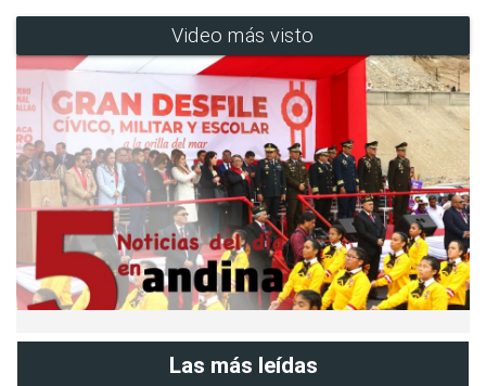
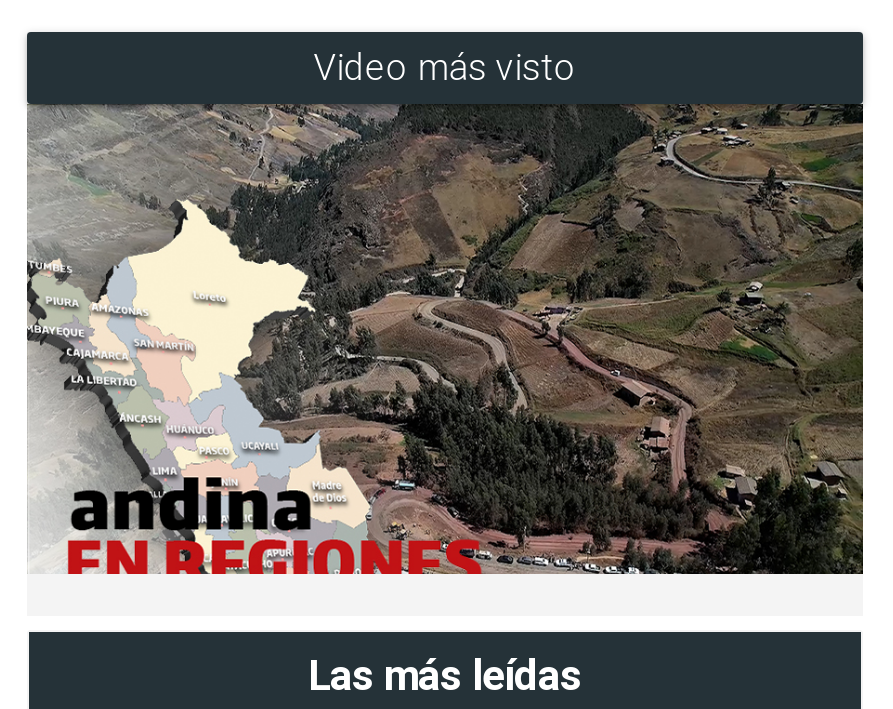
- [image]
+ [image]
